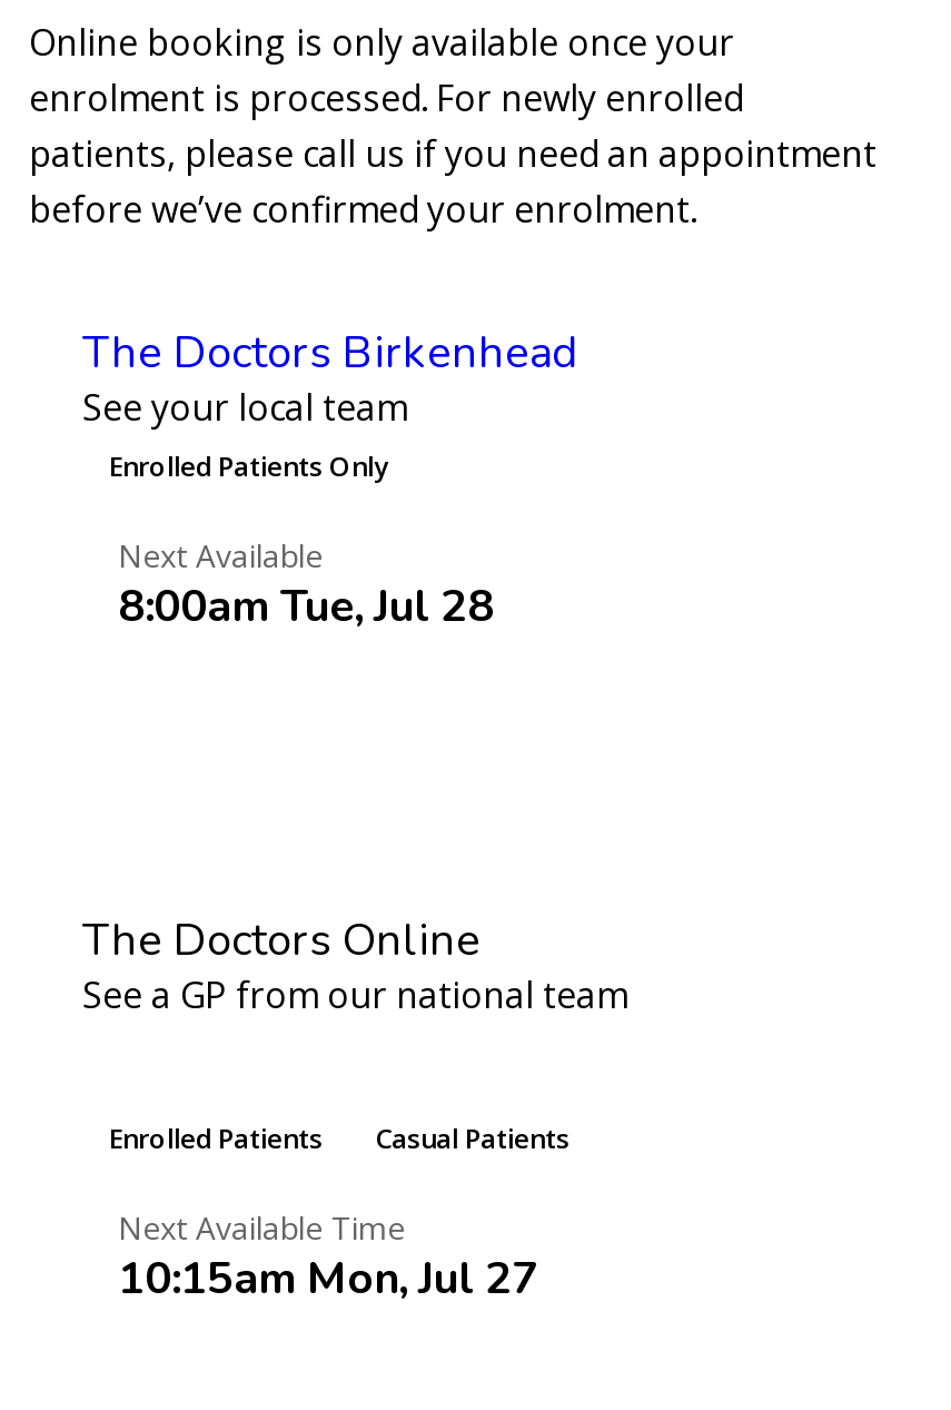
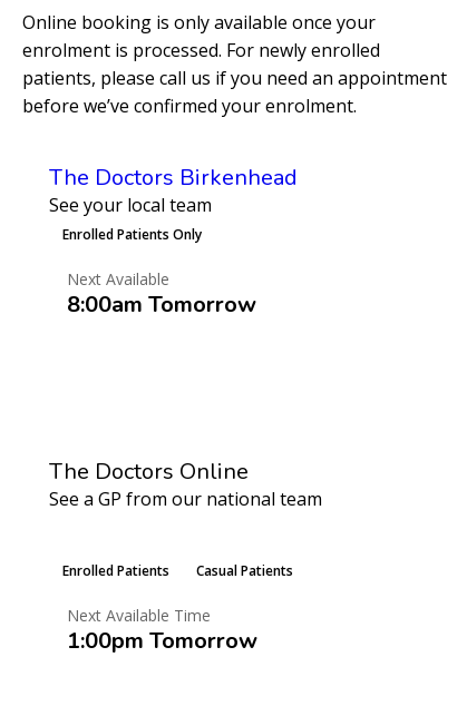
- 8:00am Tue, Jul 28
+ 8:00am Tomorrow

- 10:15am Mon, Jul 27
+ 1:00pm Tomorrow
